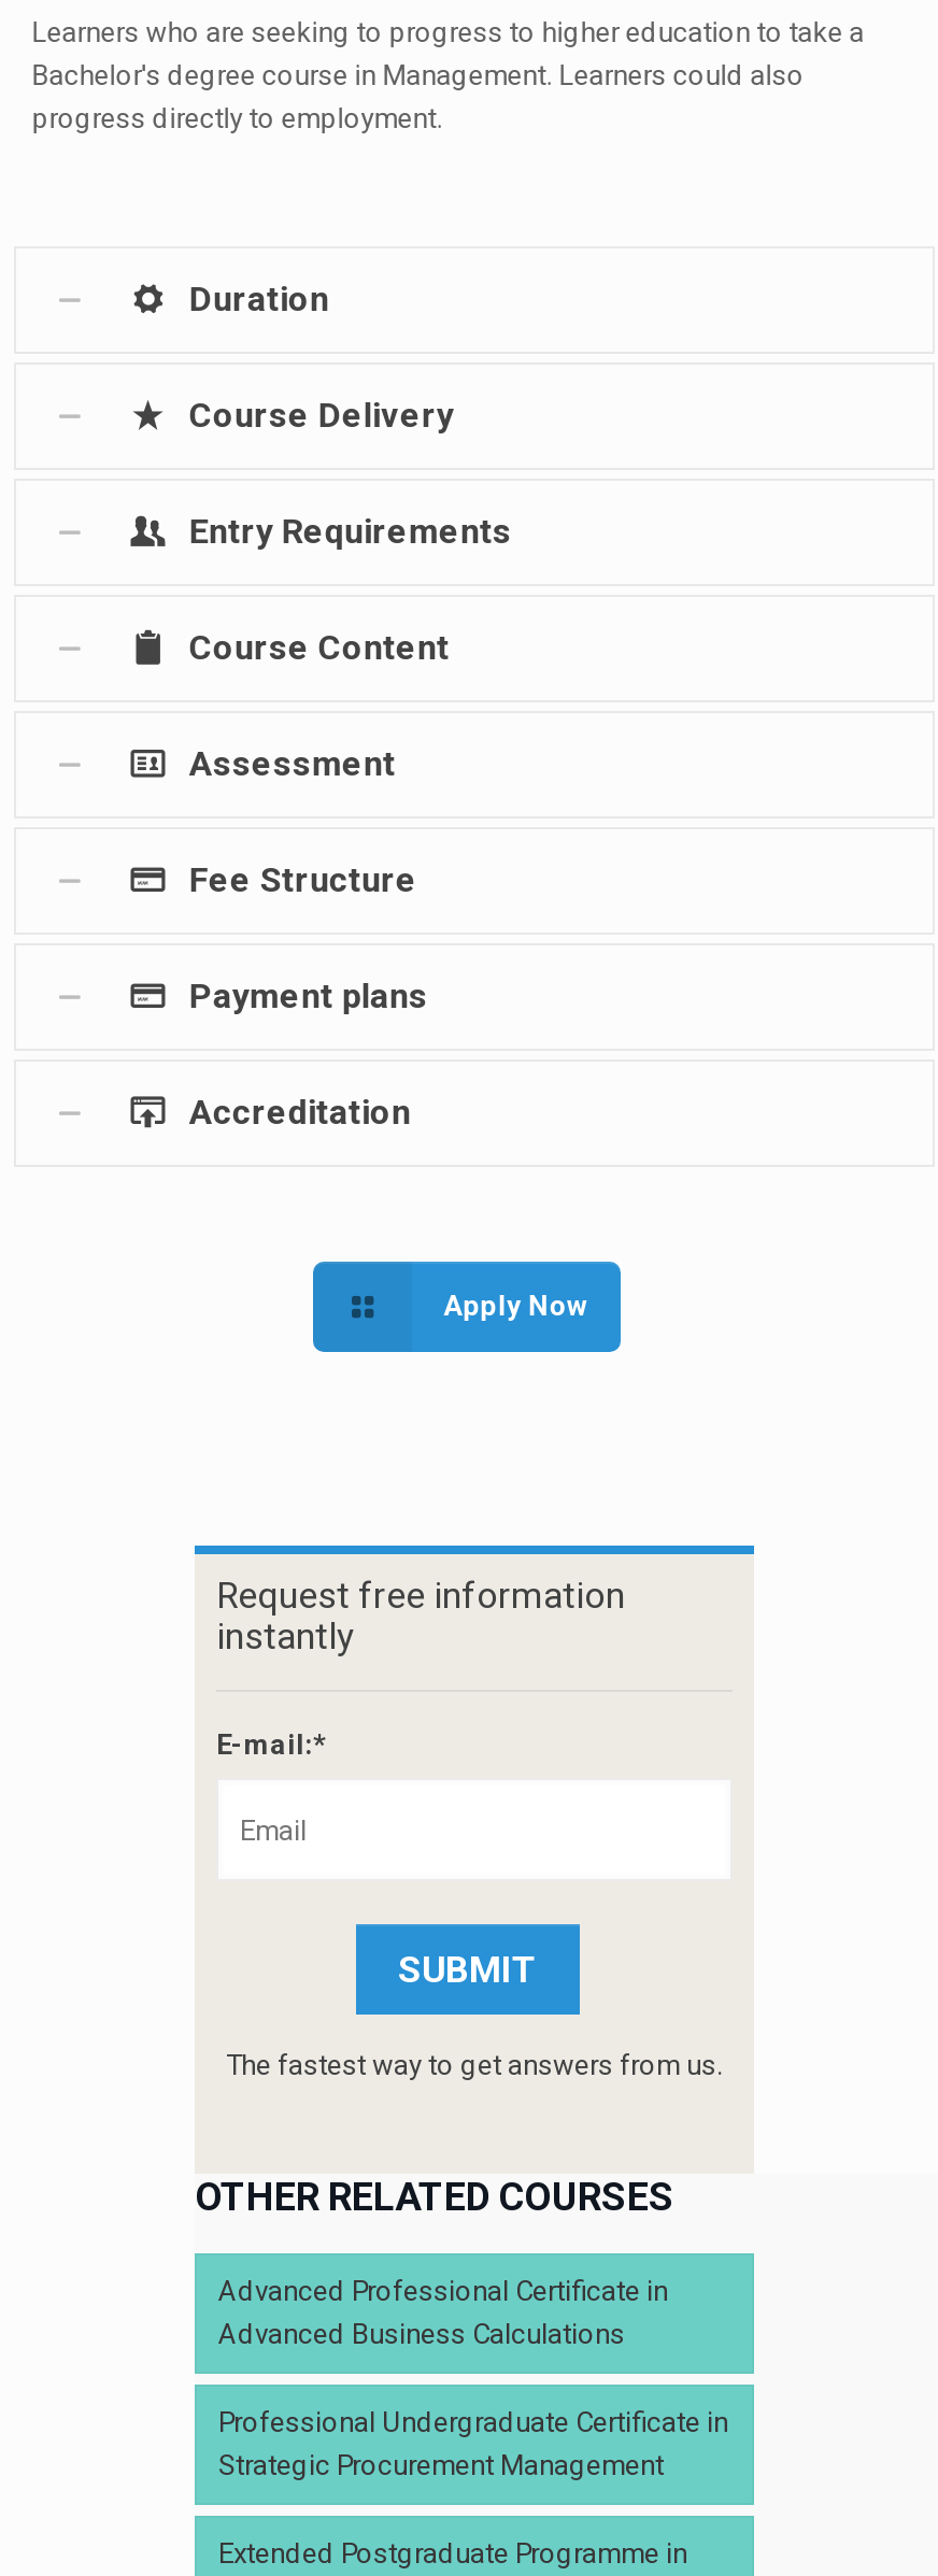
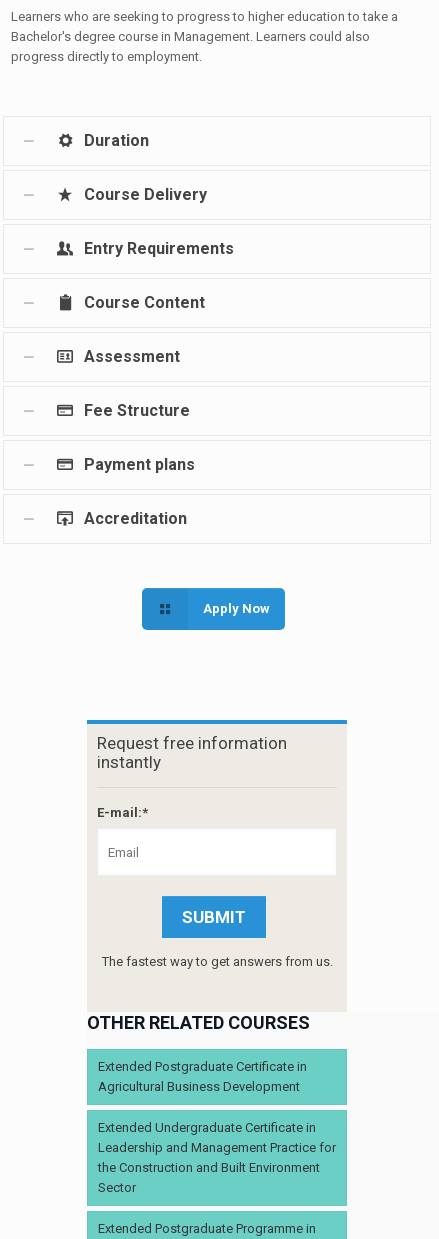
- Advanced Professional Certificate in
- Advanced Business Calculations
+ Extended Postgraduate Certificate in
+ Agricultural Business Development

- Professional Undergraduate Certificate in
- Strategic Procurement Management
+ Extended Undergraduate Certificate in
+ Leadership and Management Practice for
+ the Construction and Built Environment
+ Sector
